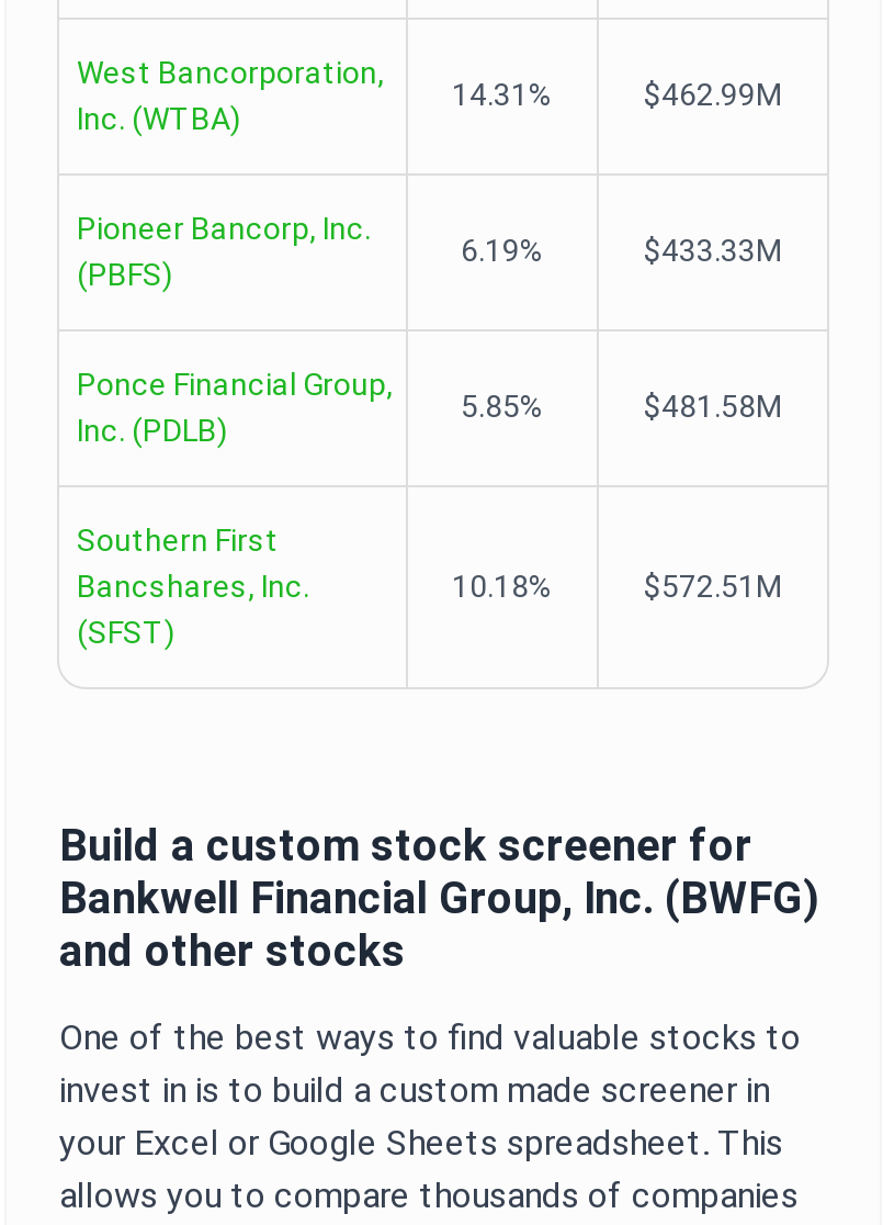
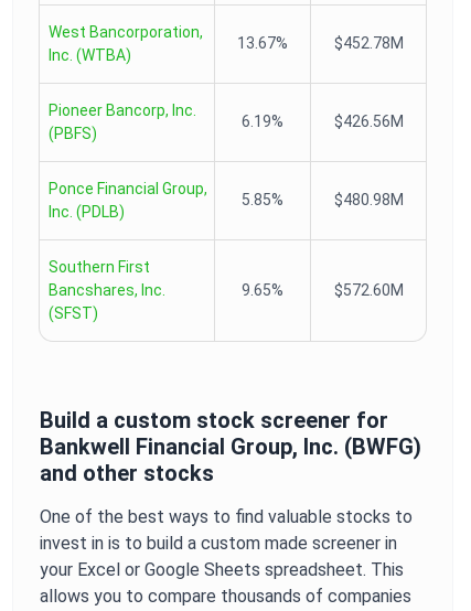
- 14.31%
- $462.99M
+ 13.67%
+ $452.78M

- $433.33M
+ $426.56M

- $481.58M
+ $480.98M

- 10.18%
- $572.51M
+ 9.65%
+ $572.60M
